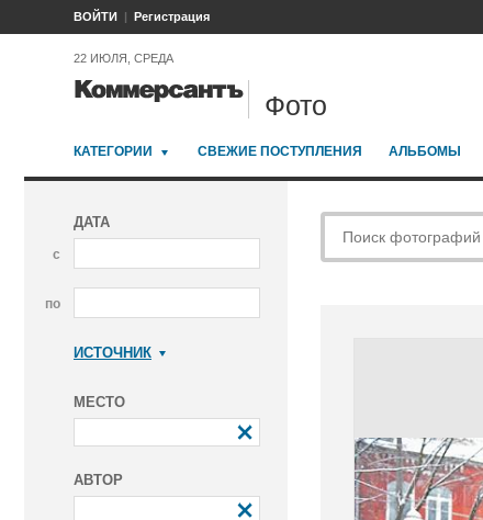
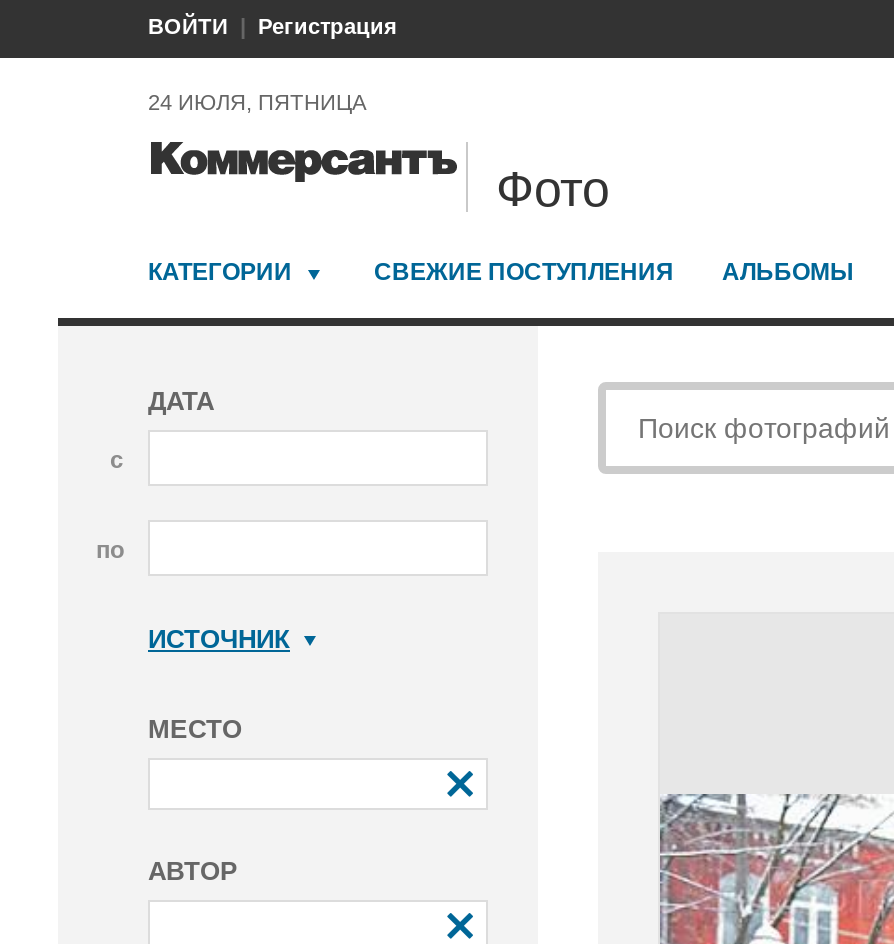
- 22 ИЮЛЯ, СРЕДА
+ 24 ИЮЛЯ, ПЯТНИЦА
